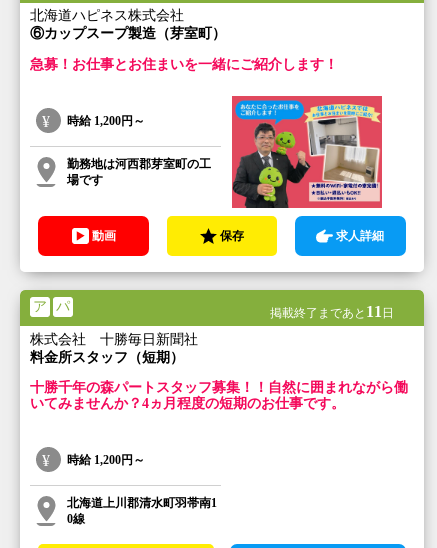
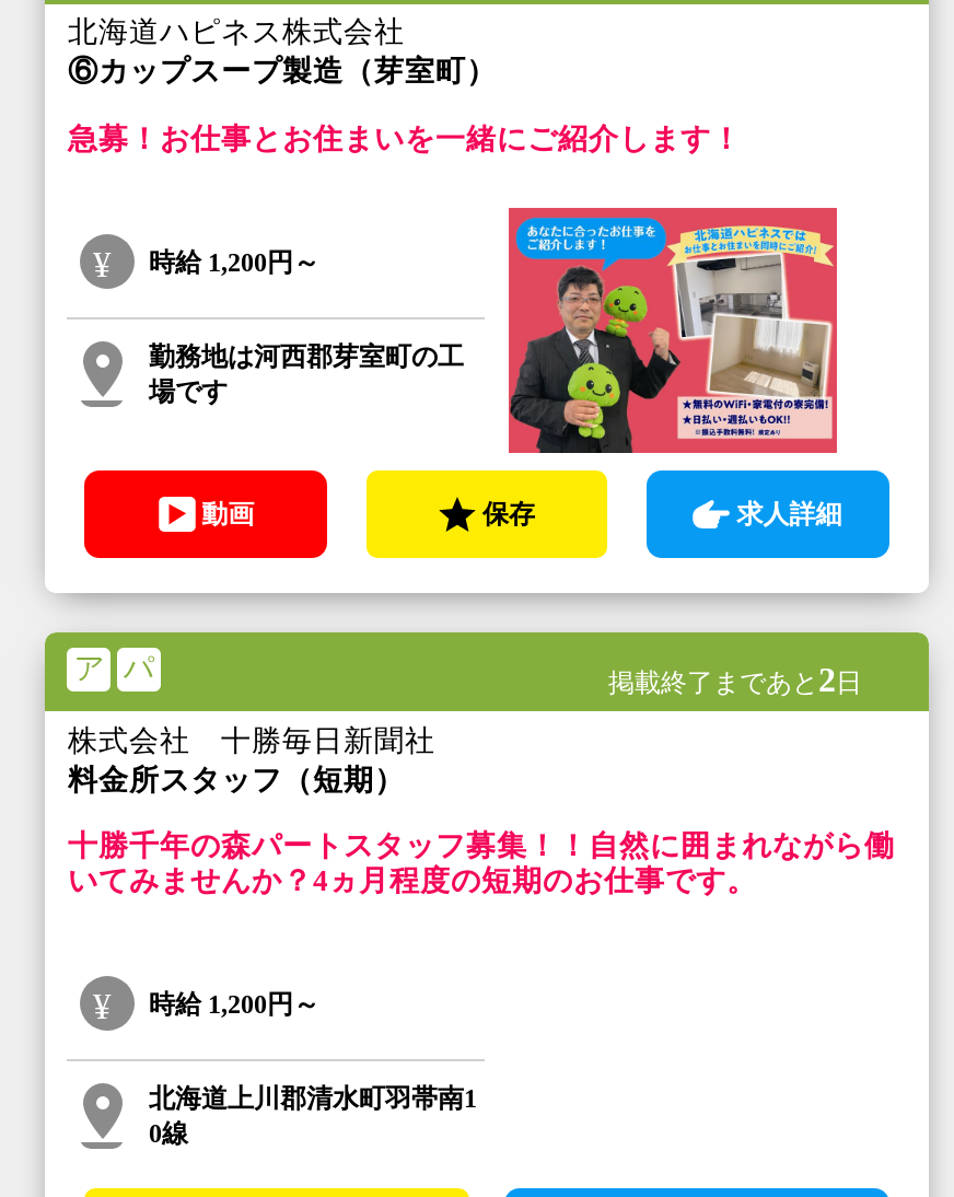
- 掲載終了まであと11日
+ 掲載終了まであと2日
